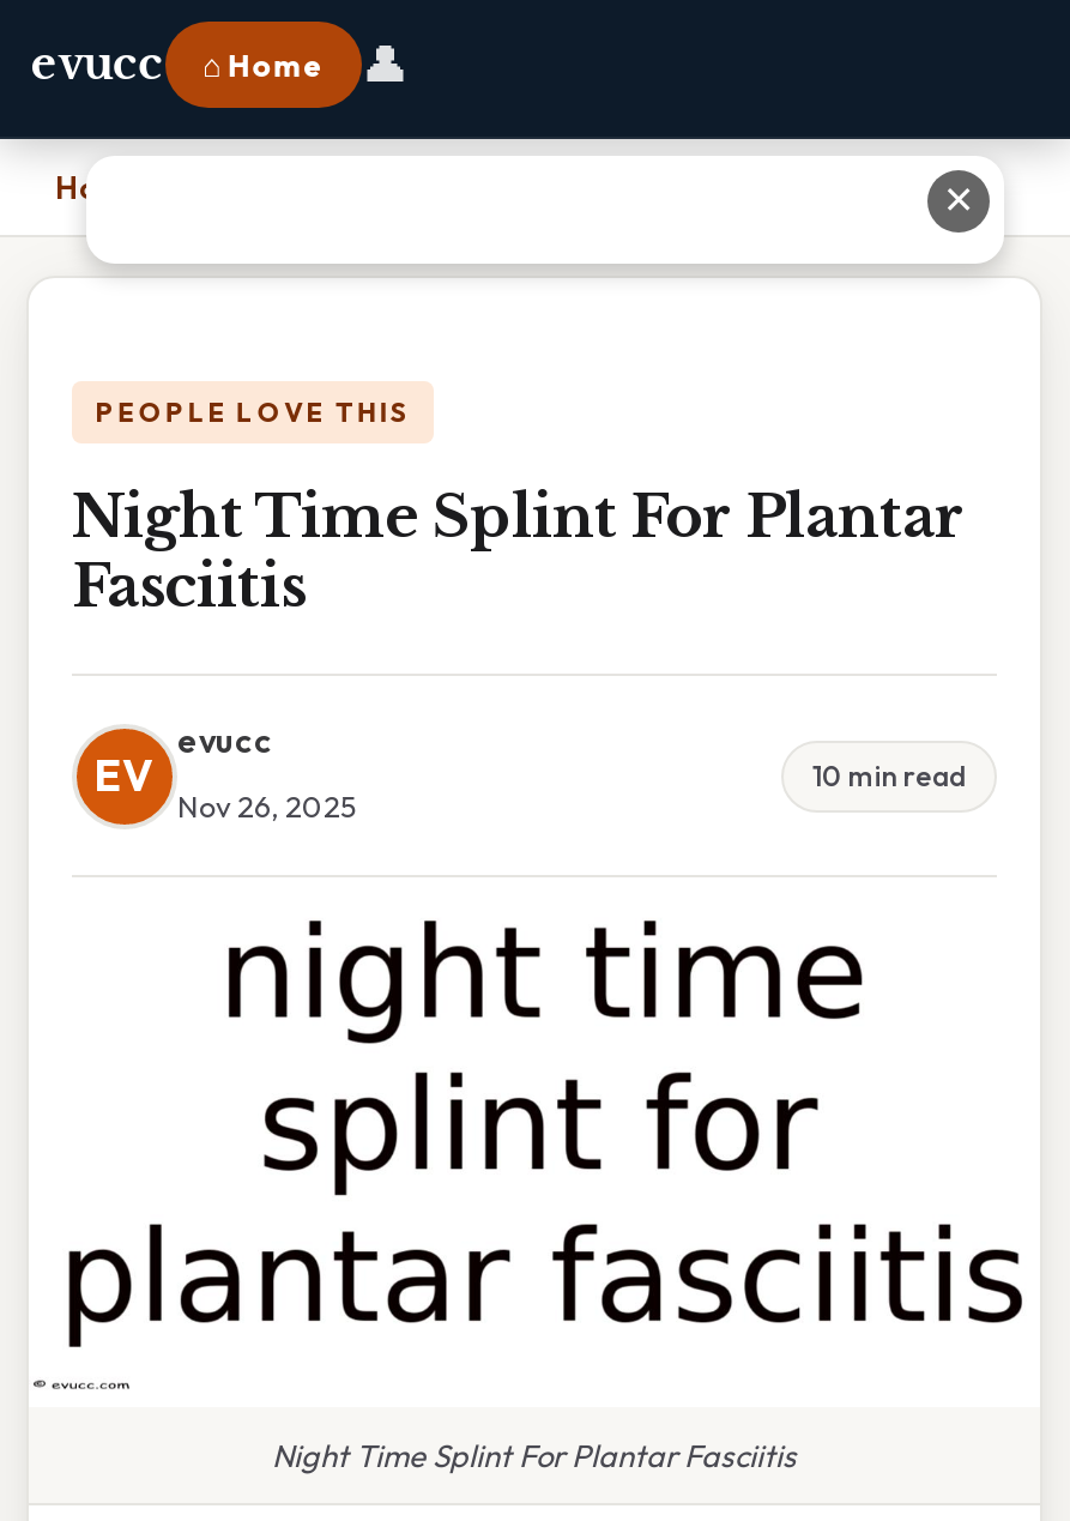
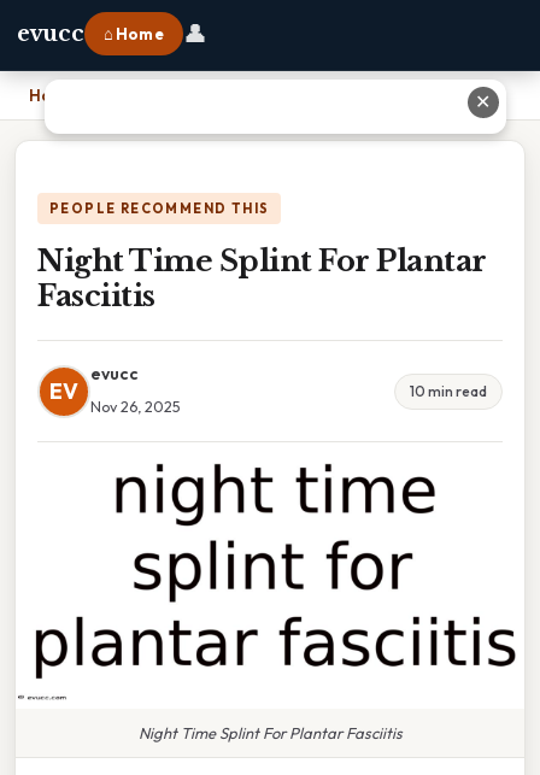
- PEOPLE LOVE THIS
+ PEOPLE RECOMMEND THIS
